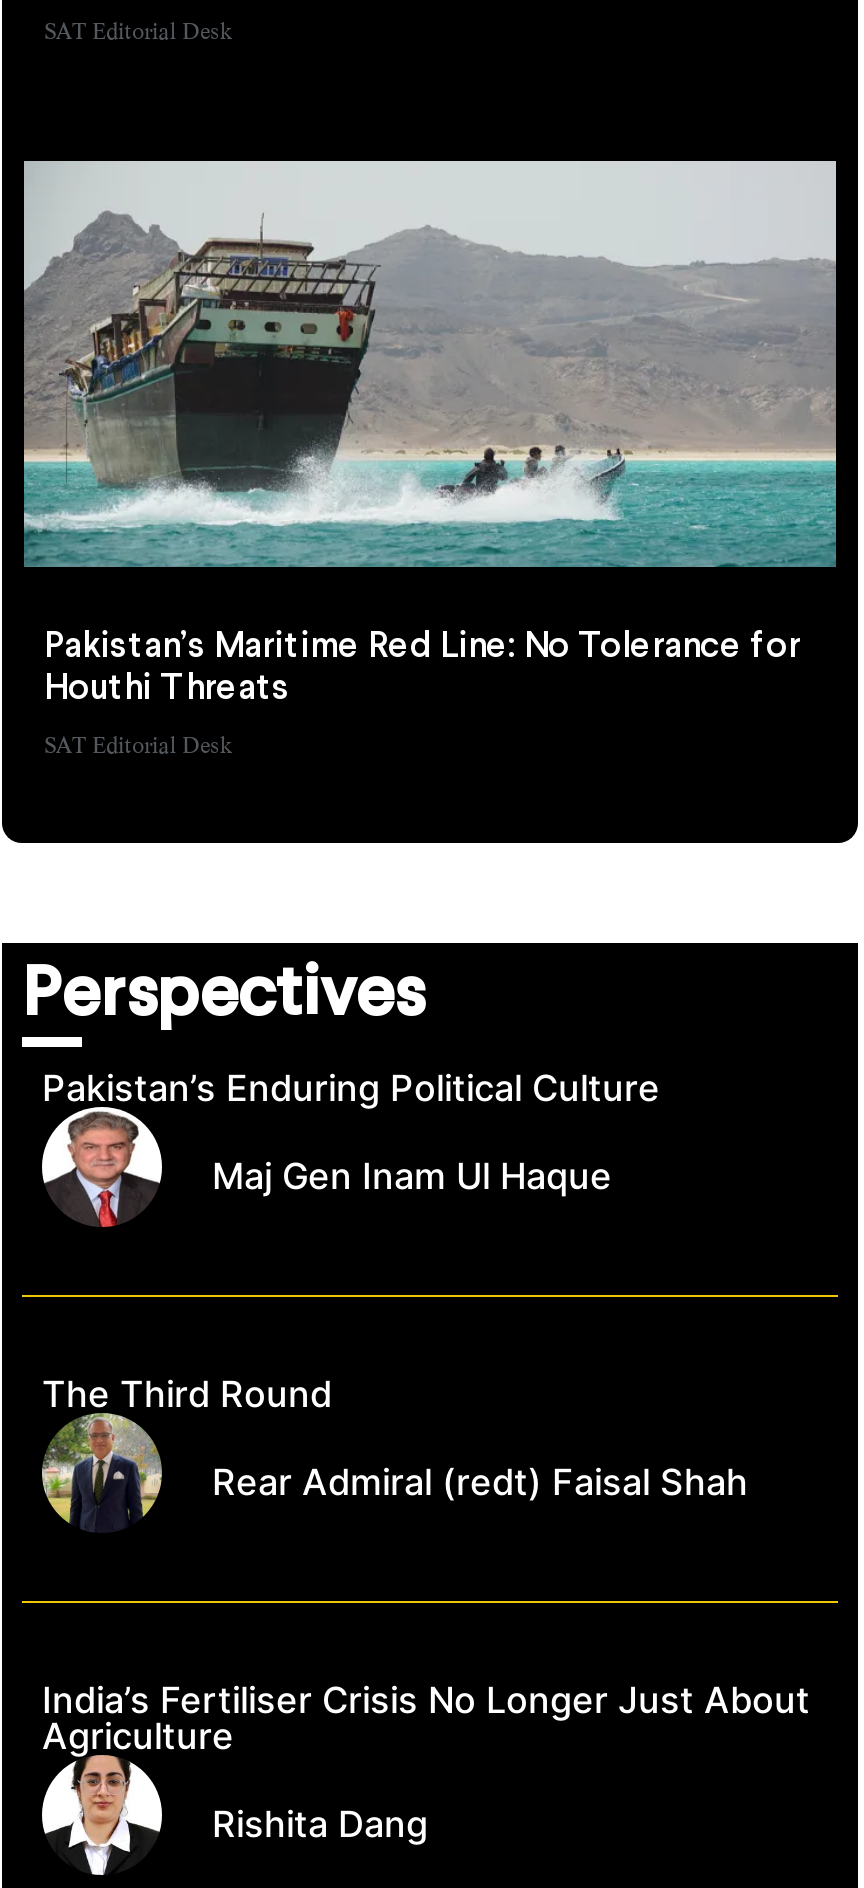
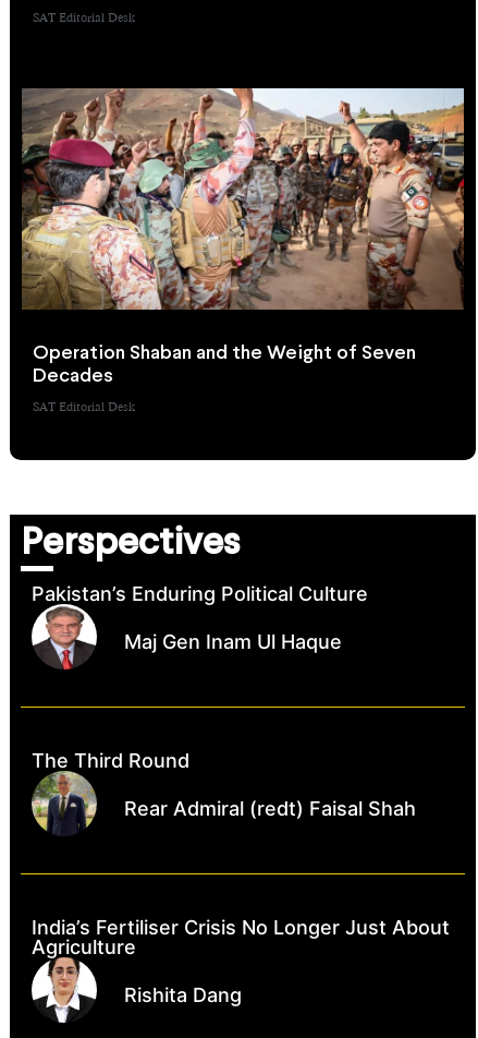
- [image]
- Pakistan’s Maritime Red Line: No Tolerance for
- Houthi Threats
+ [image]
+ Operation Shaban and the Weight of Seven
+ Decades
